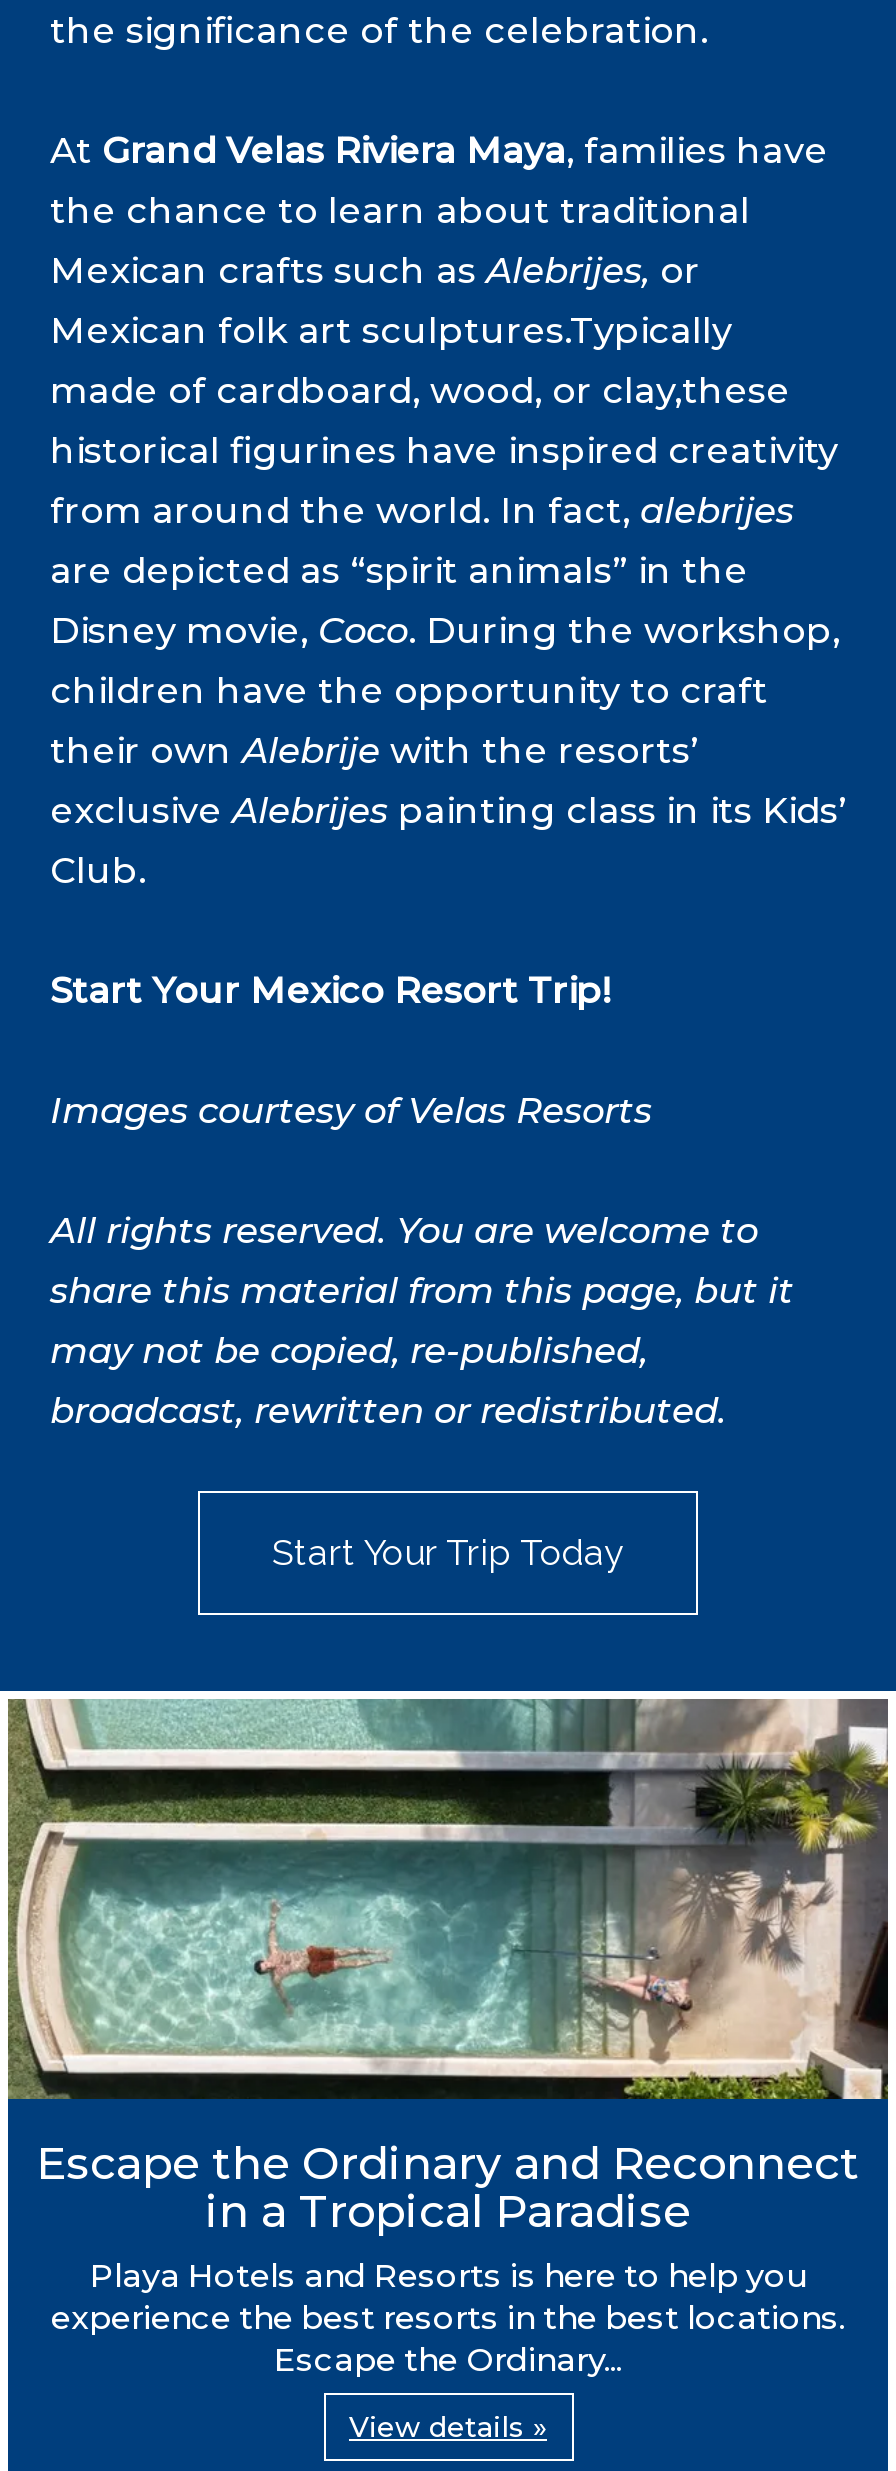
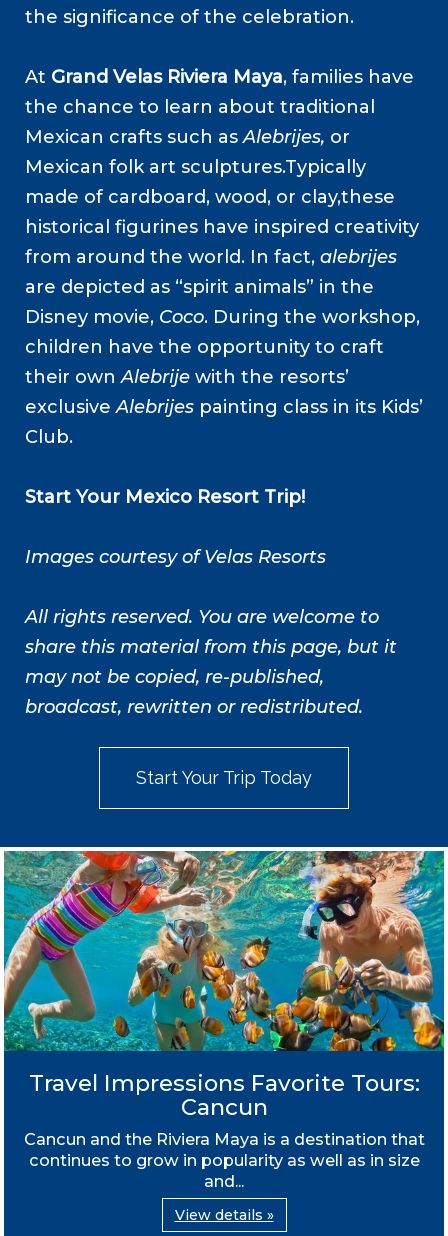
- [image]
- Escape the Ordinary and Reconnect
- in a Tropical Paradise
- Playa Hotels and Resorts is here to help you
- experience the best resorts in the best locations.
- Escape the Ordinary...
+ [image]
+ Travel Impressions Favorite Tours:
+ Cancun
+ Cancun and the Riviera Maya is a destination that
+ continues to grow in popularity as well as in size
+ and...
